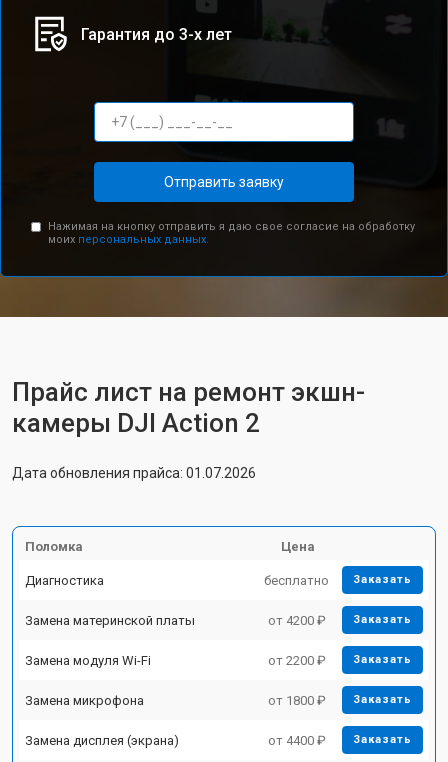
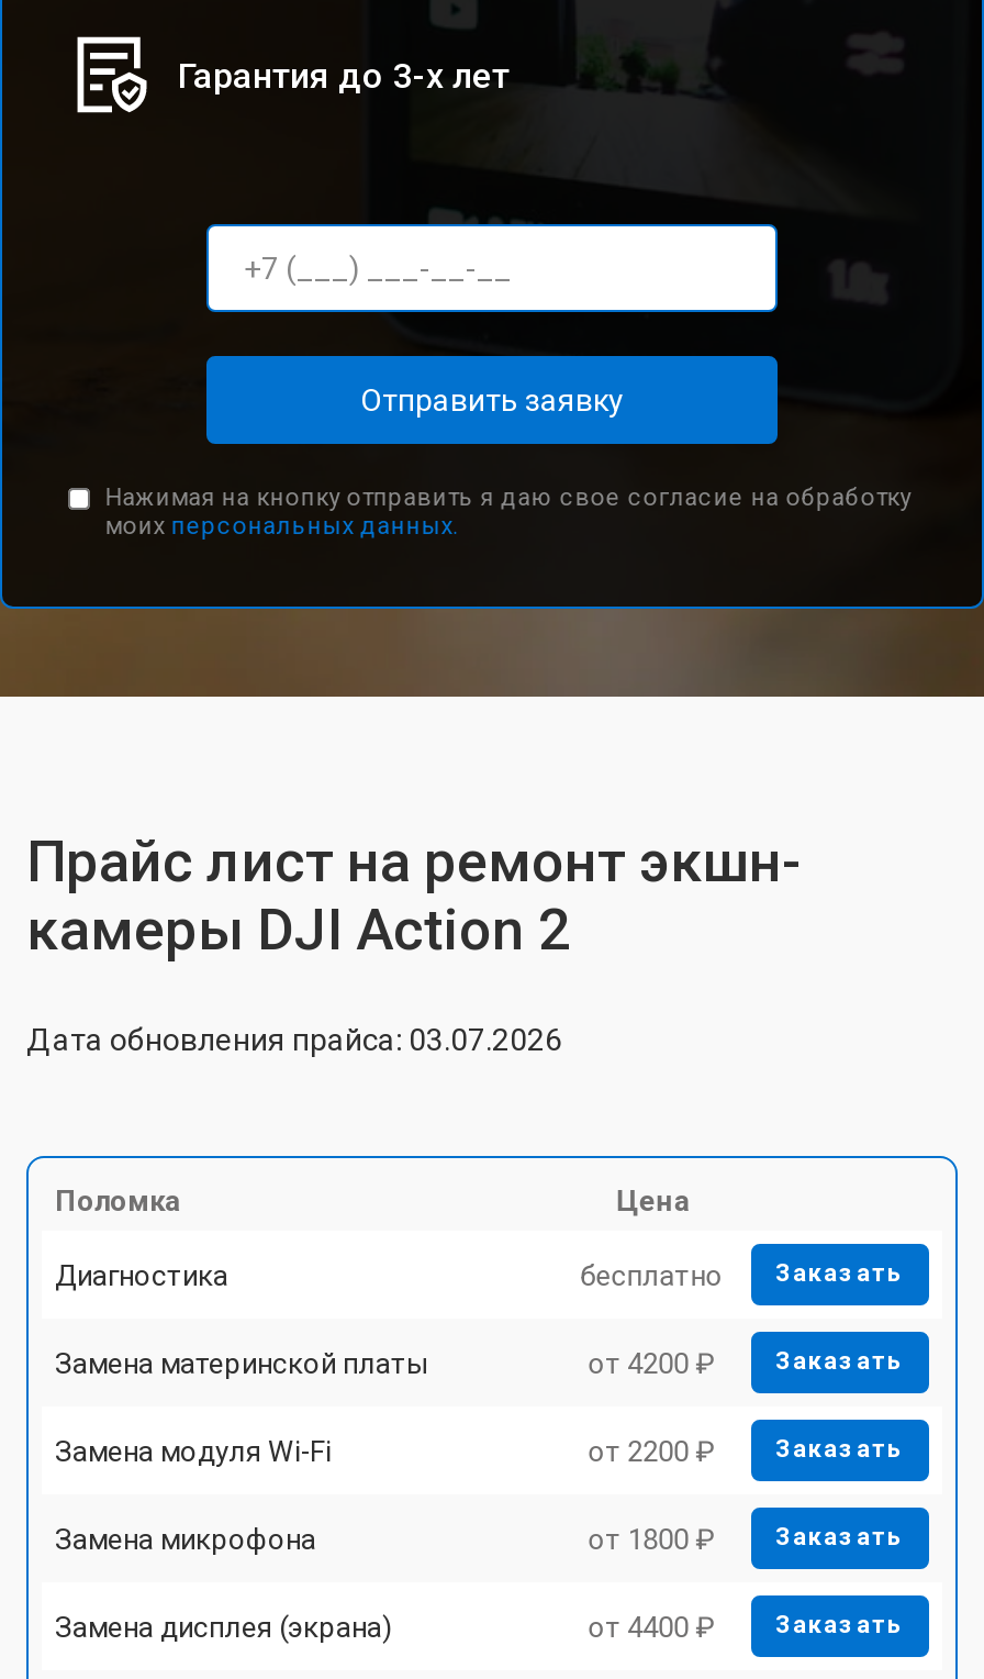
- Дата обновления прайса: 01.07.2026
+ Дата обновления прайса: 03.07.2026
